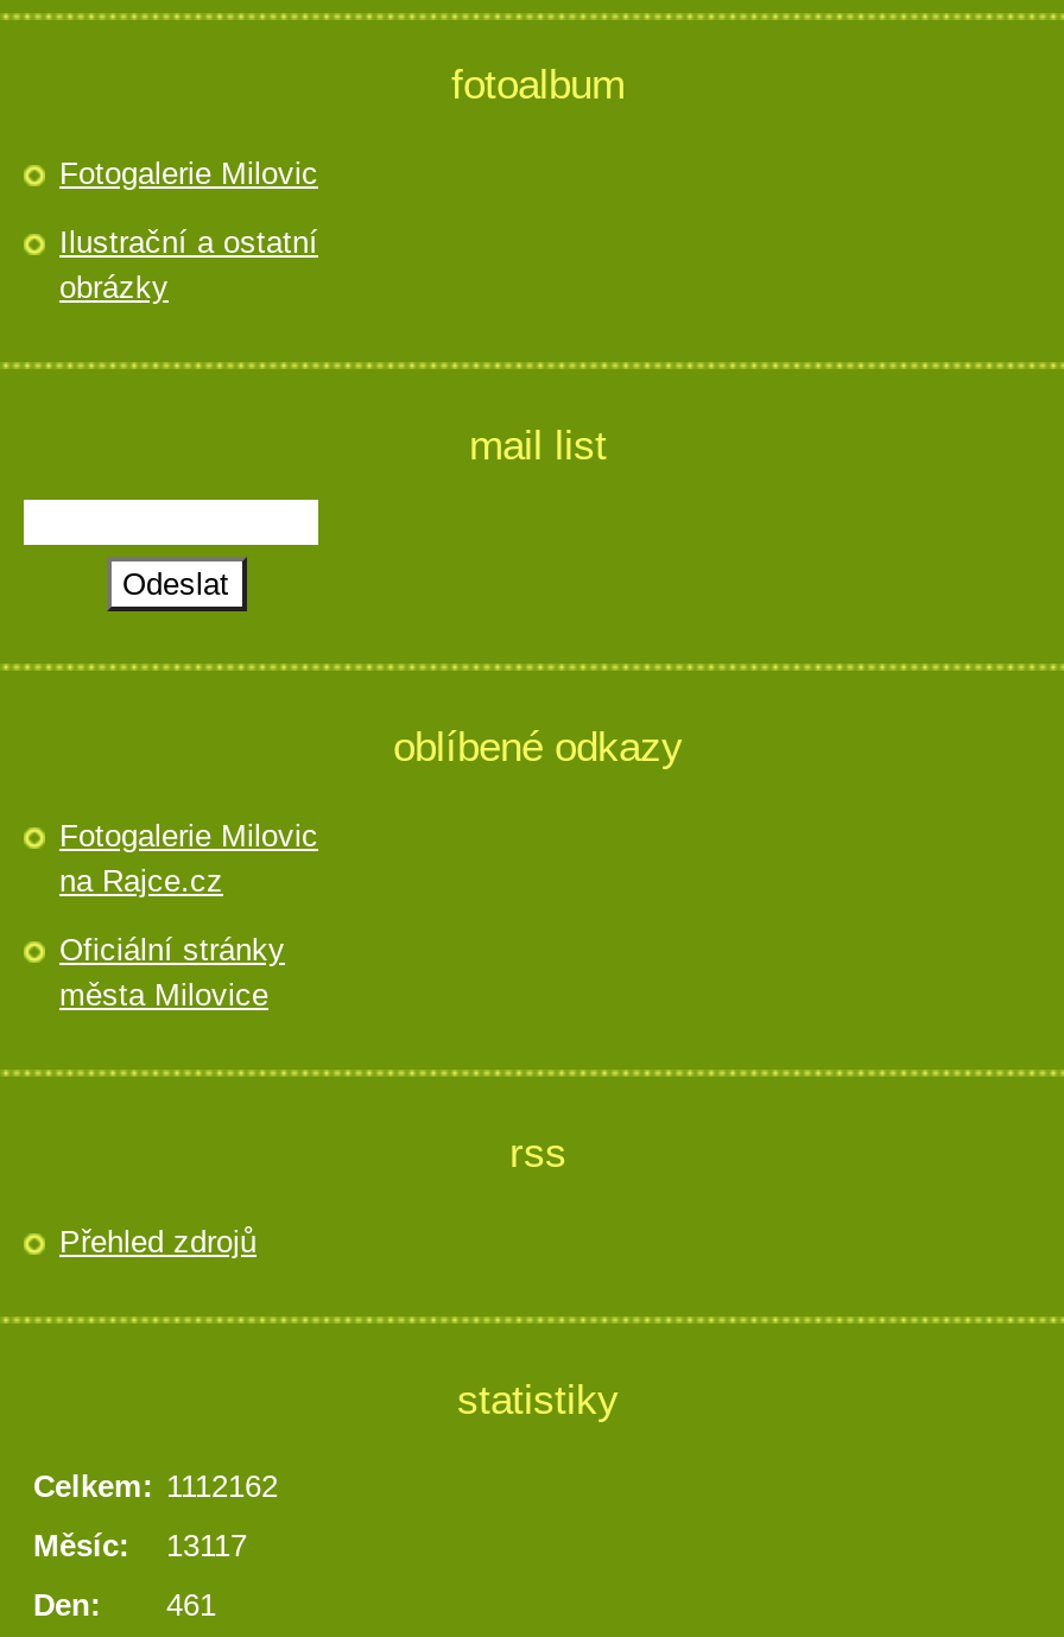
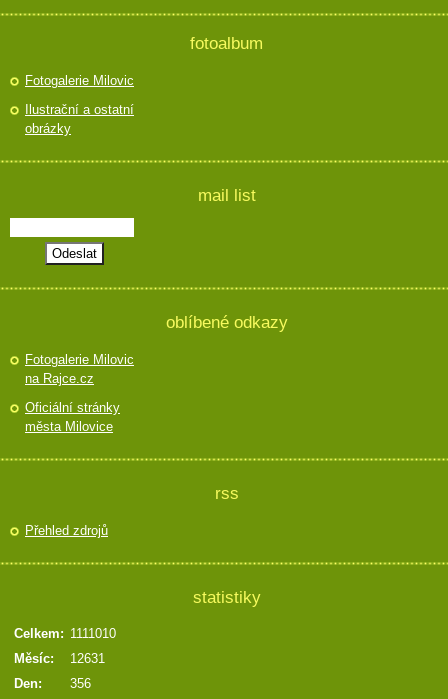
- Celkem: 1112162
+ Celkem: 1111010

- Měsíc: 13117
+ Měsíc: 12631

- Den: 461
+ Den: 356
